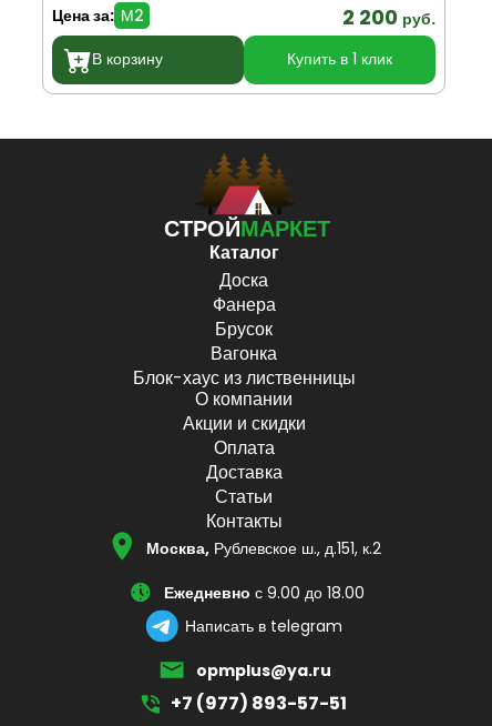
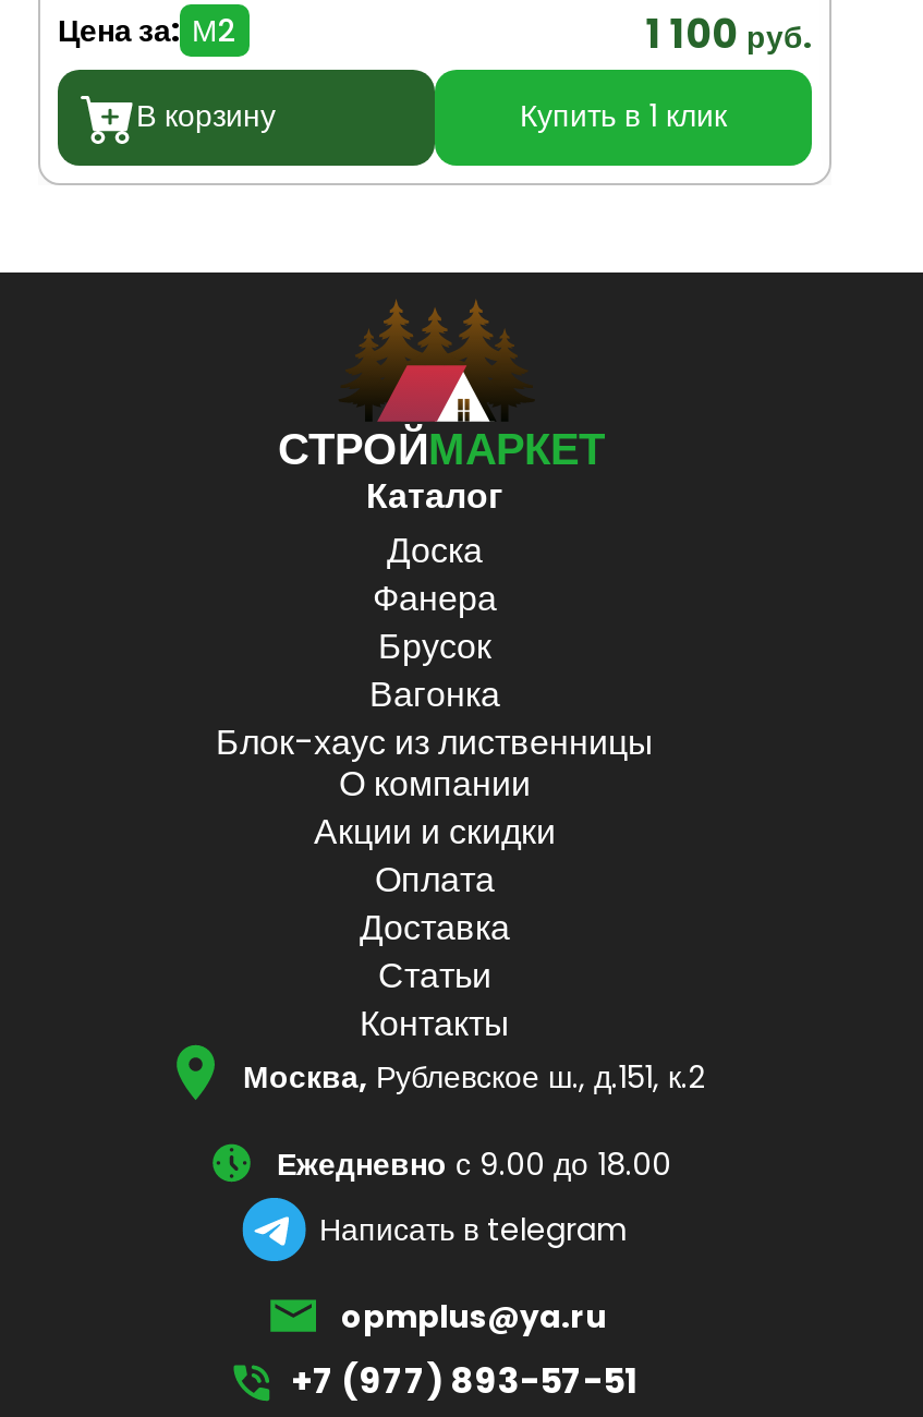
- 2 200 руб.
+ 1 100 руб.
